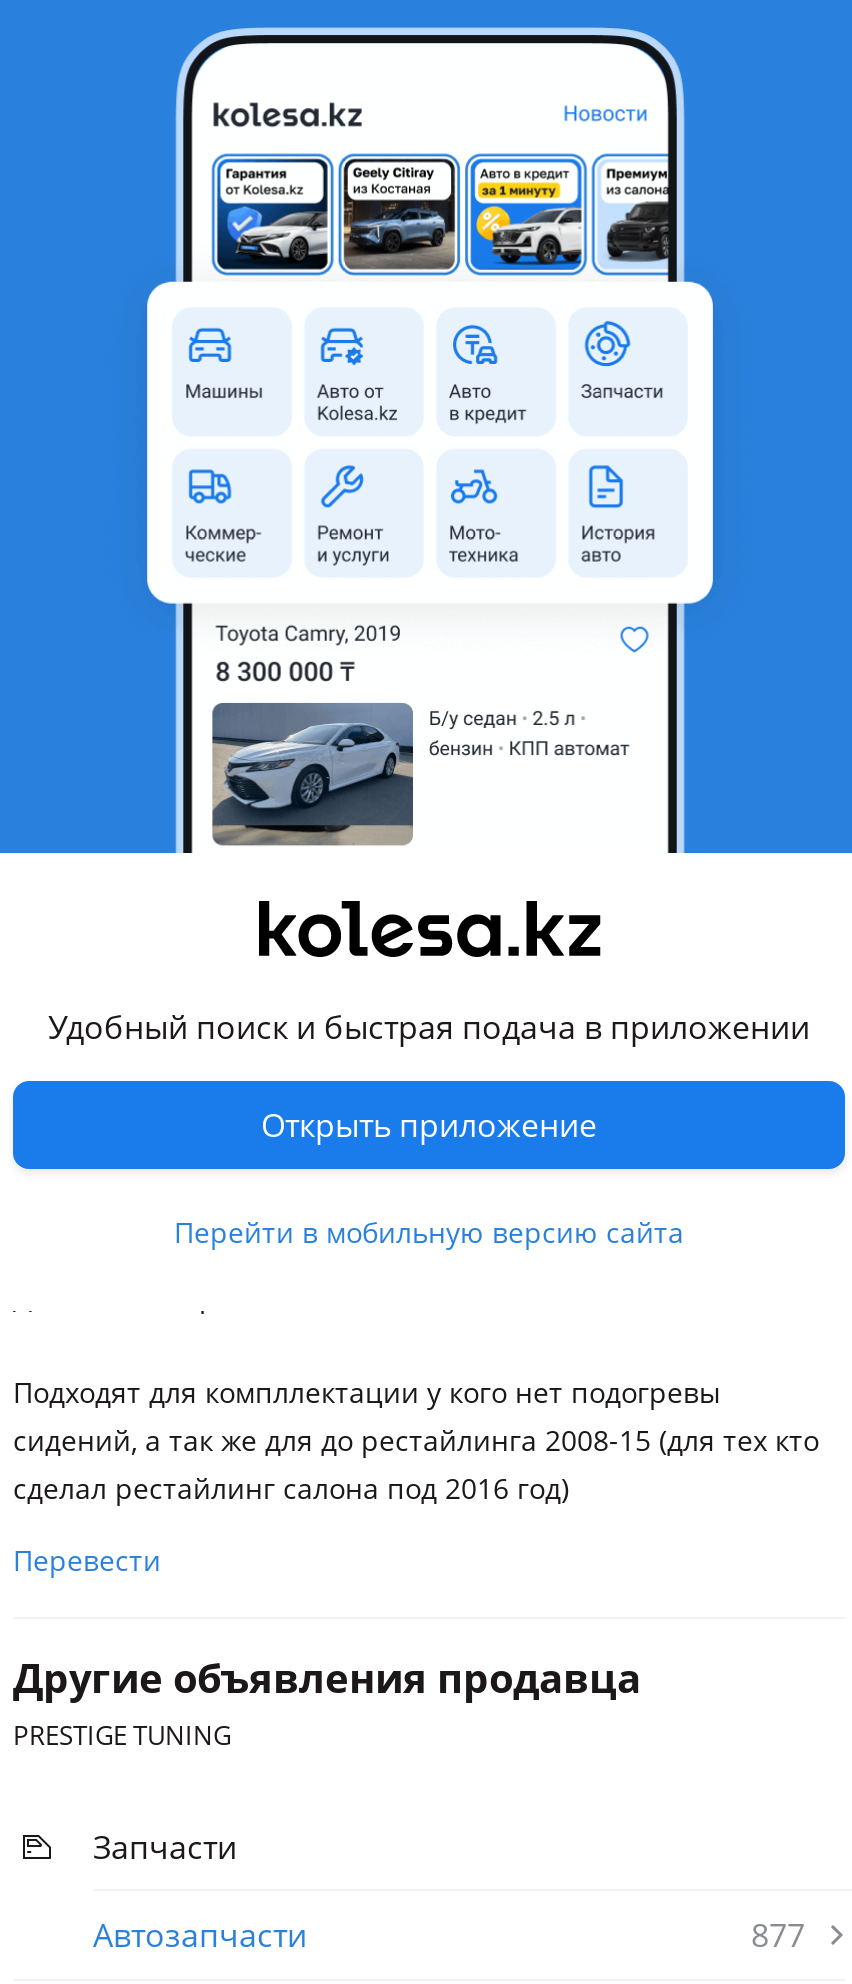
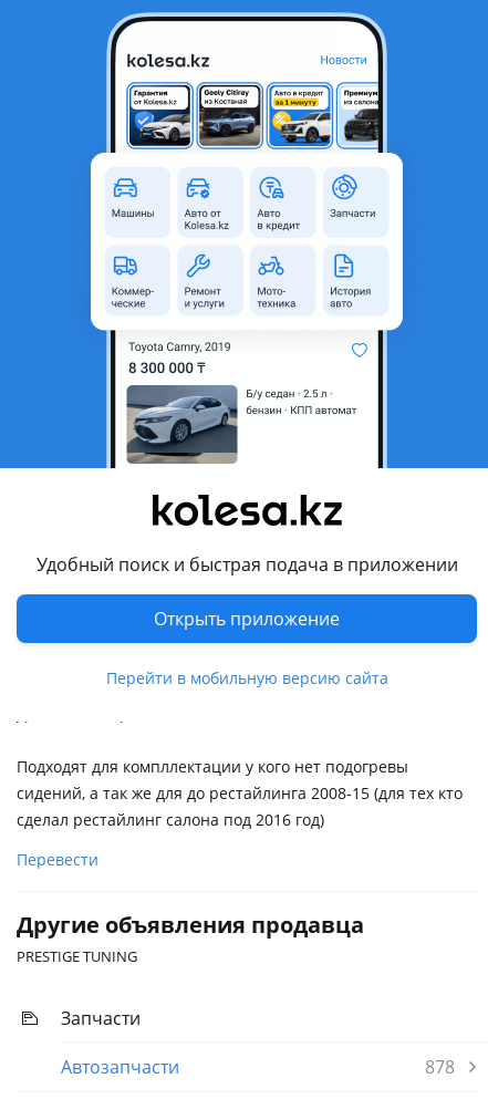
- 877
+ 878
